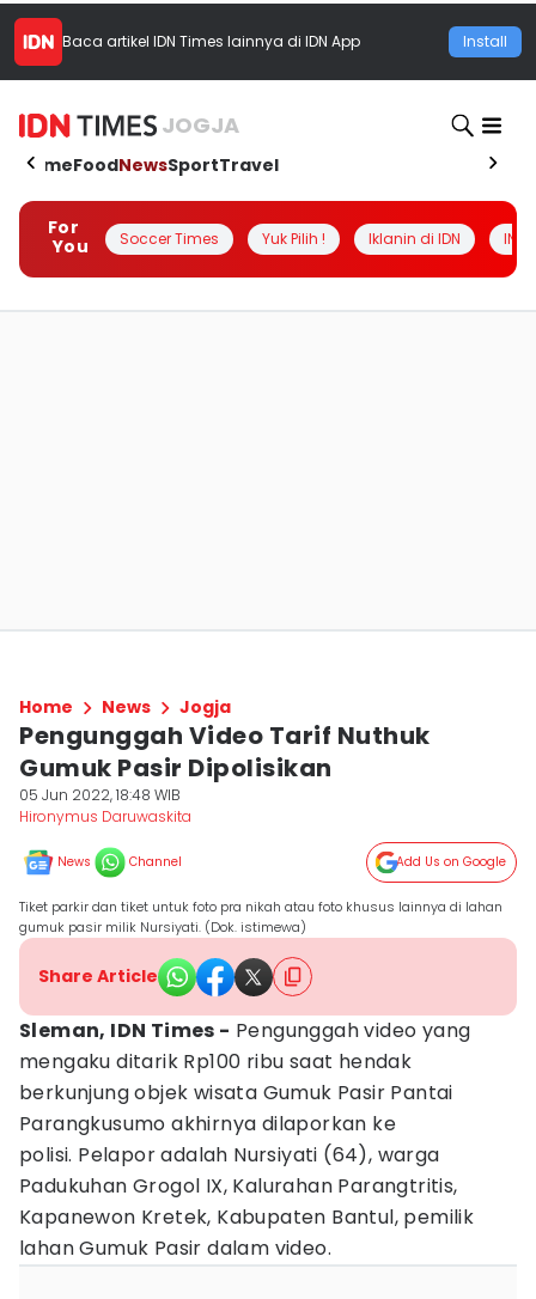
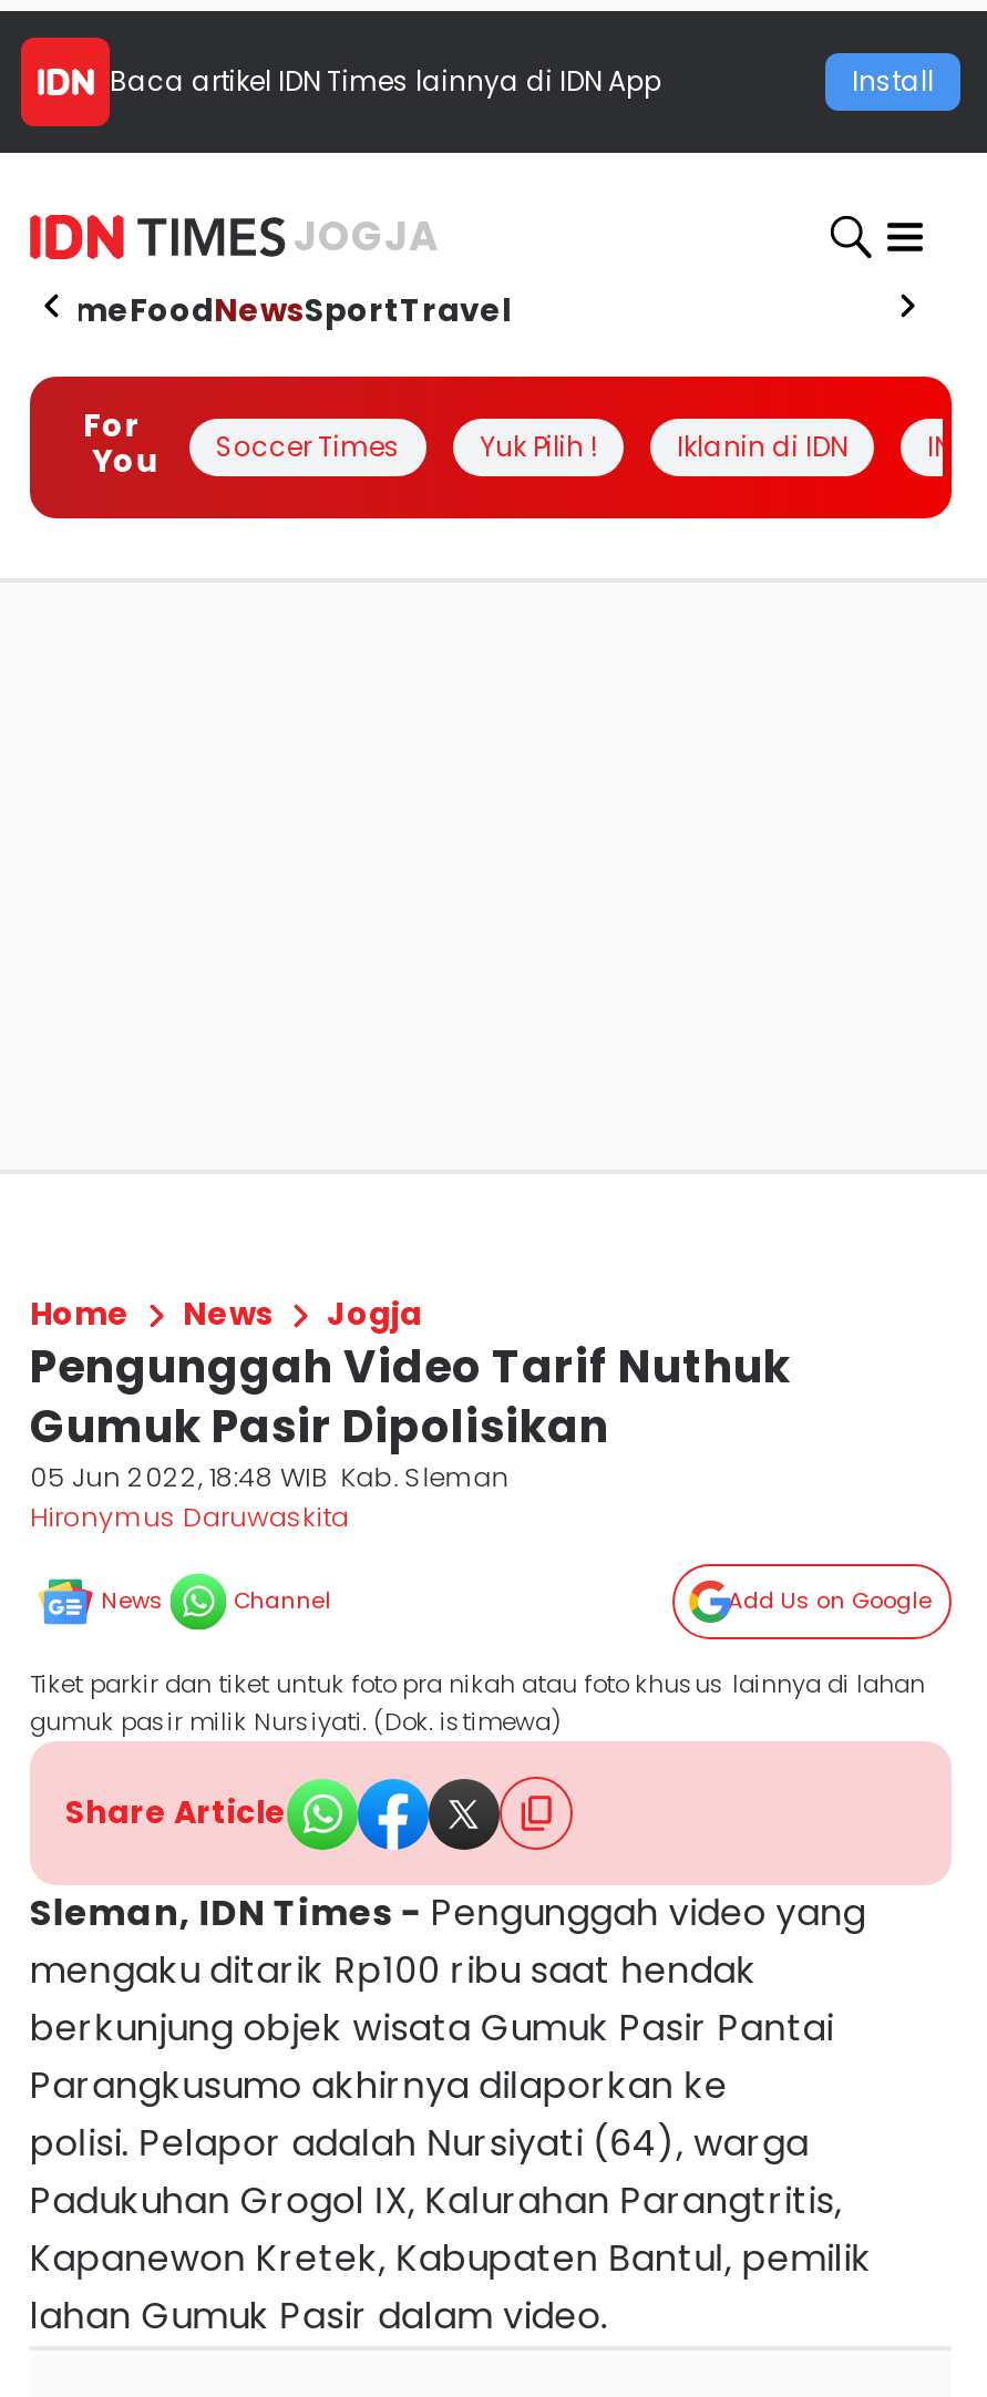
- 05 Jun 2022, 18:48 WIB
+ 05 Jun 2022, 18:48 WIB Kab. Sleman
